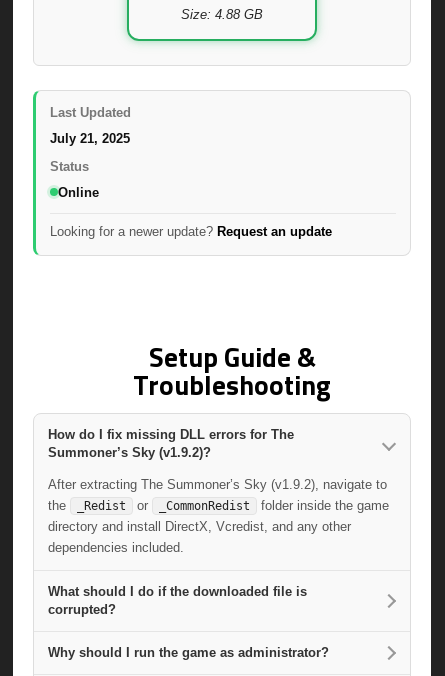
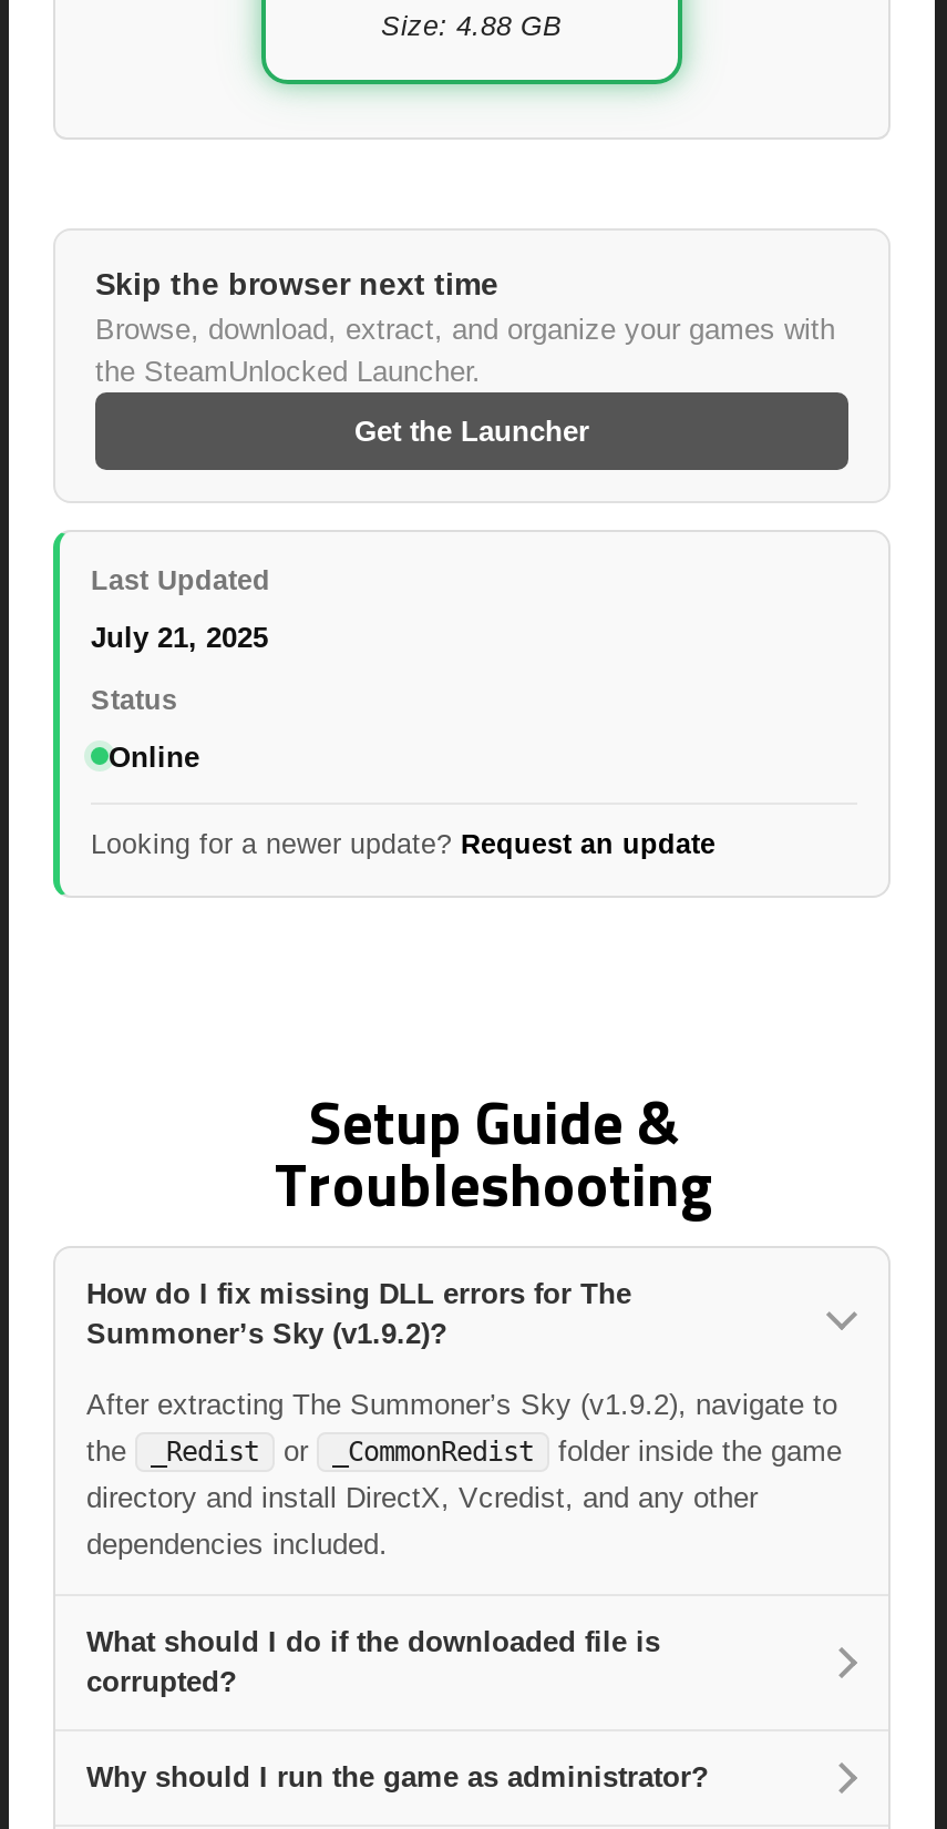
+ Skip the browser next time
+ Browse, download, extract, and organize your games with
+ the SteamUnlocked Launcher.
+ Get the Launcher
